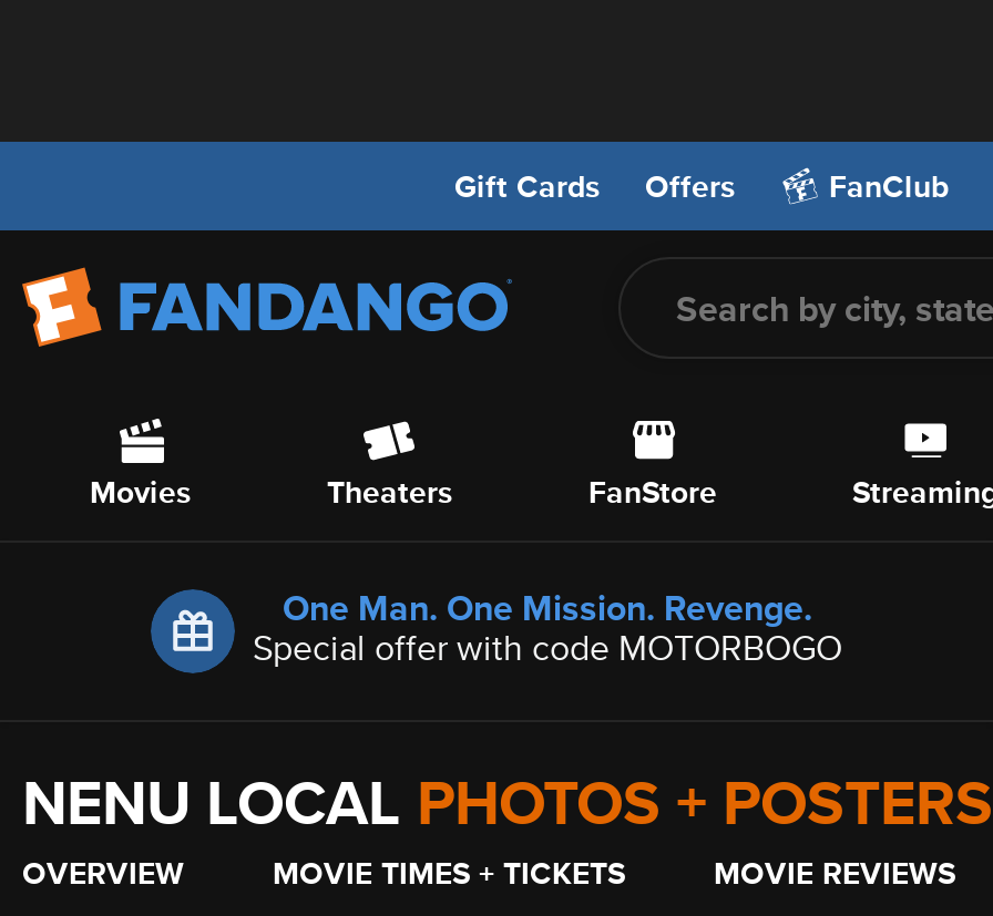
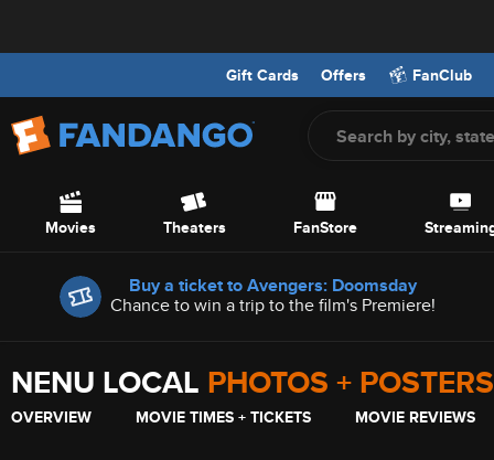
- [image]
- One Man. One Mission. Revenge.
- Special offer with code MOTORBOGO
+ [image]
+ Buy a ticket to Avengers: Doomsday
+ Chance to win a trip to the film's Premiere!
